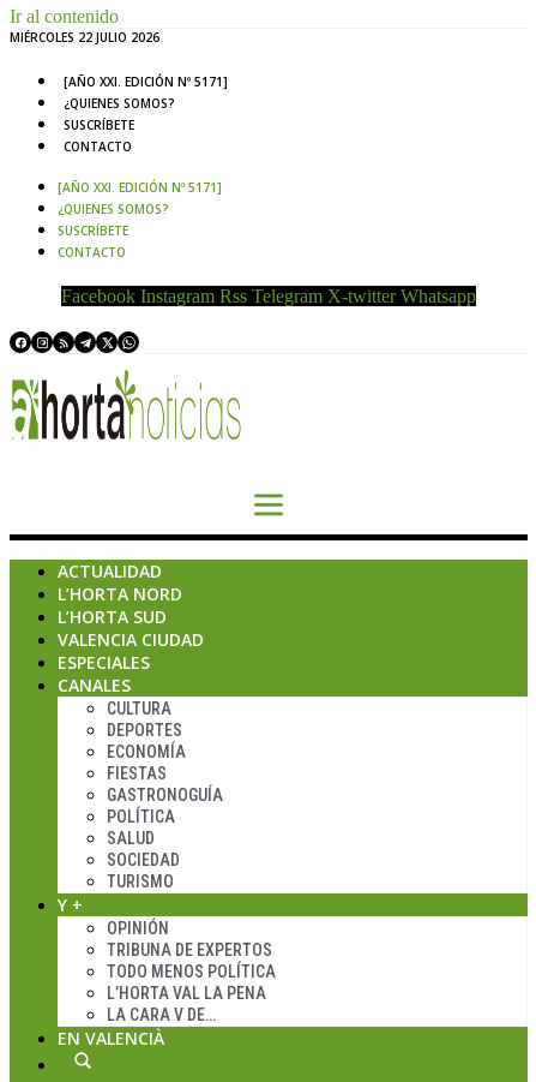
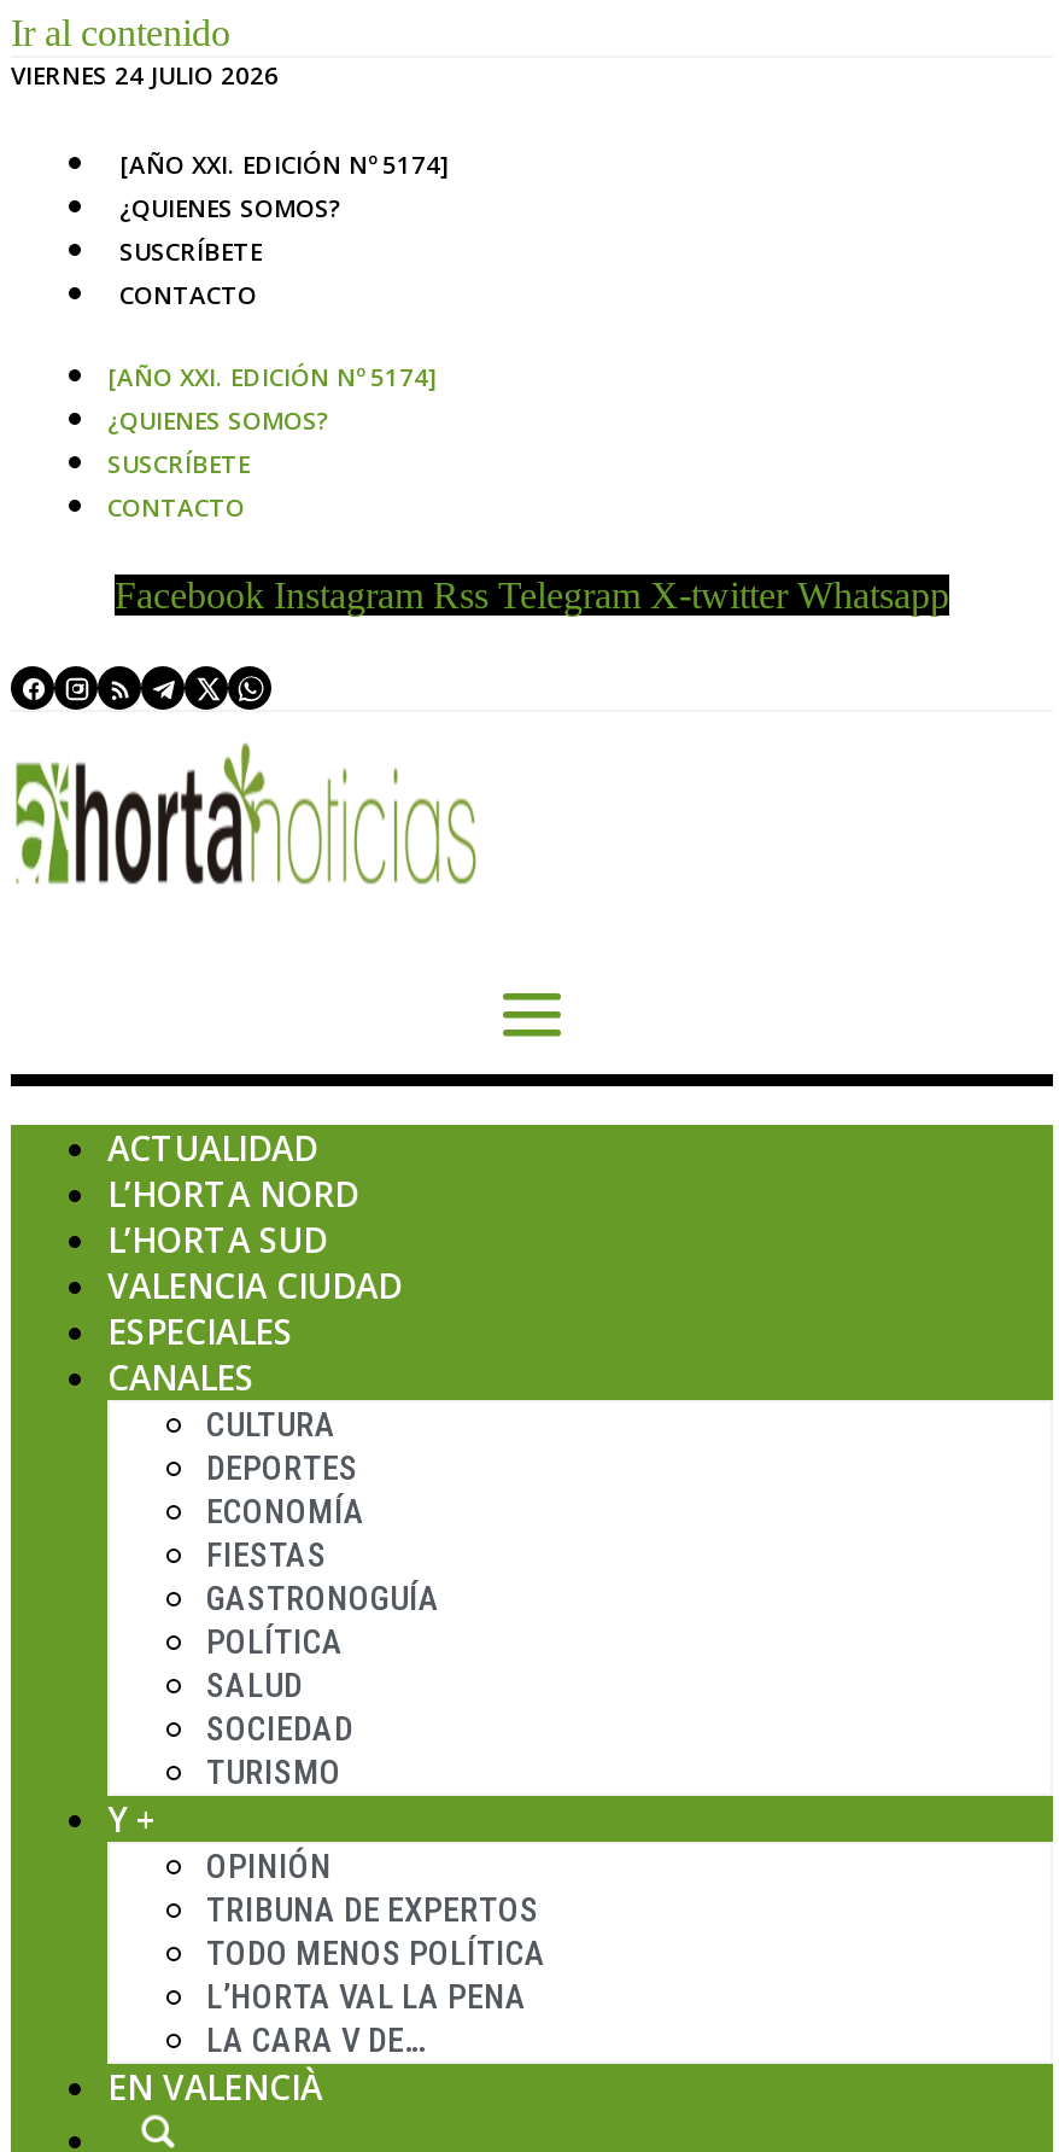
- MIÉRCOLES 22 JULIO 2026
+ VIERNES 24 JULIO 2026

- [AÑO XXI. EDICIÓN Nº 5171]
+ [AÑO XXI. EDICIÓN Nº 5174]

- [AÑO XXI. EDICIÓN Nº 5171]
+ [AÑO XXI. EDICIÓN Nº 5174]
